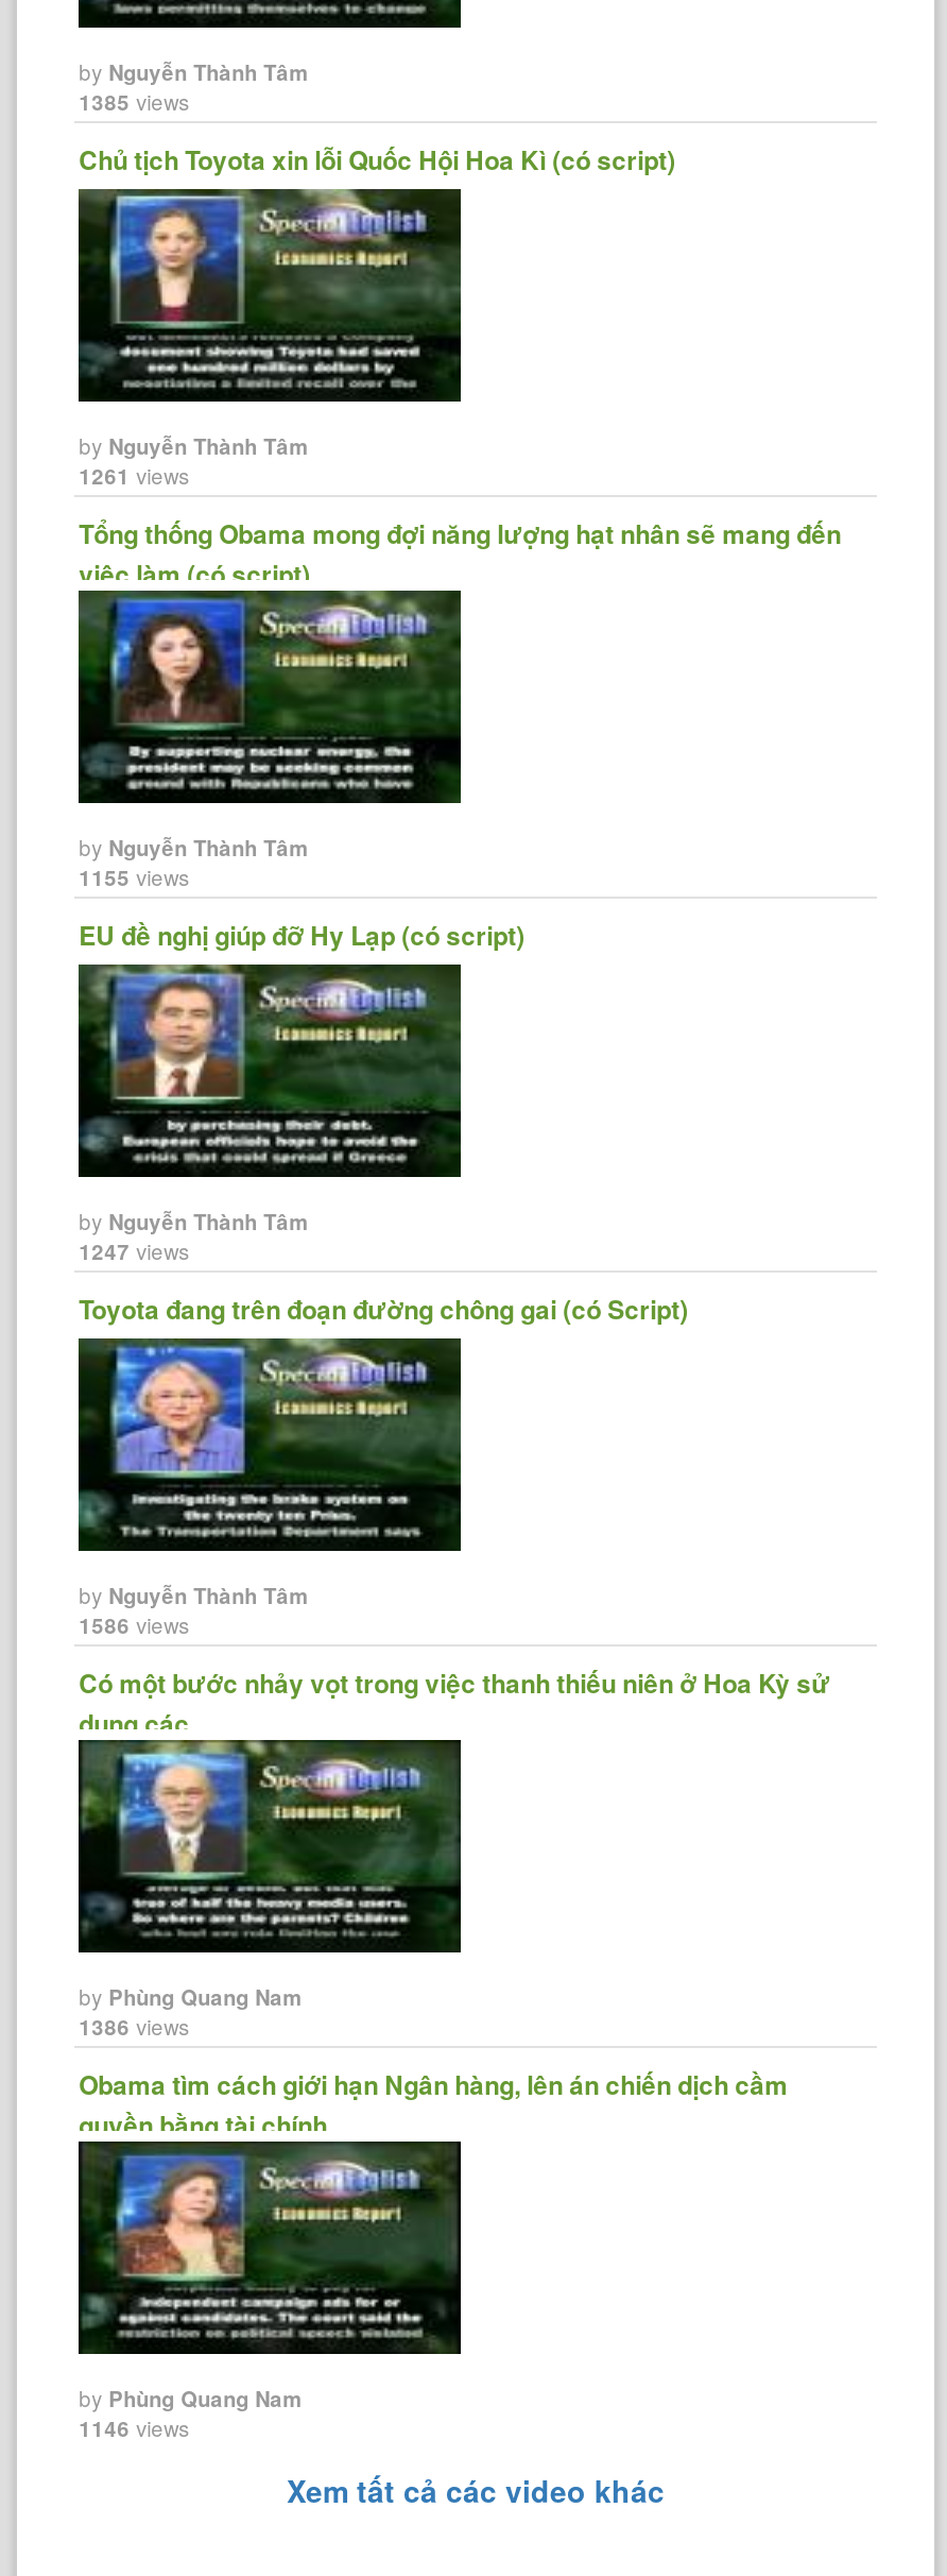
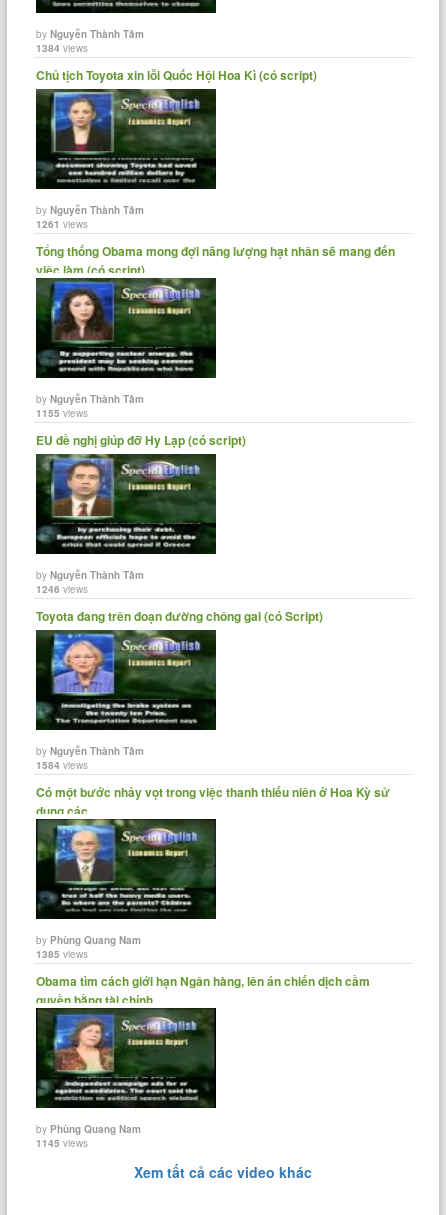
- 1385views
+ 1384views

- 1247views
+ 1246views

- 1586views
+ 1584views

- 1386 views
+ 1385 views

- 1146 views
+ 1145 views
